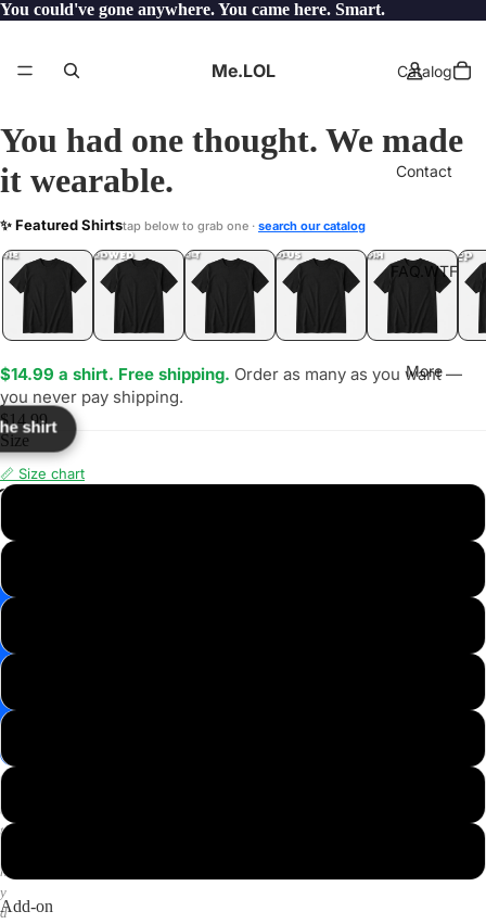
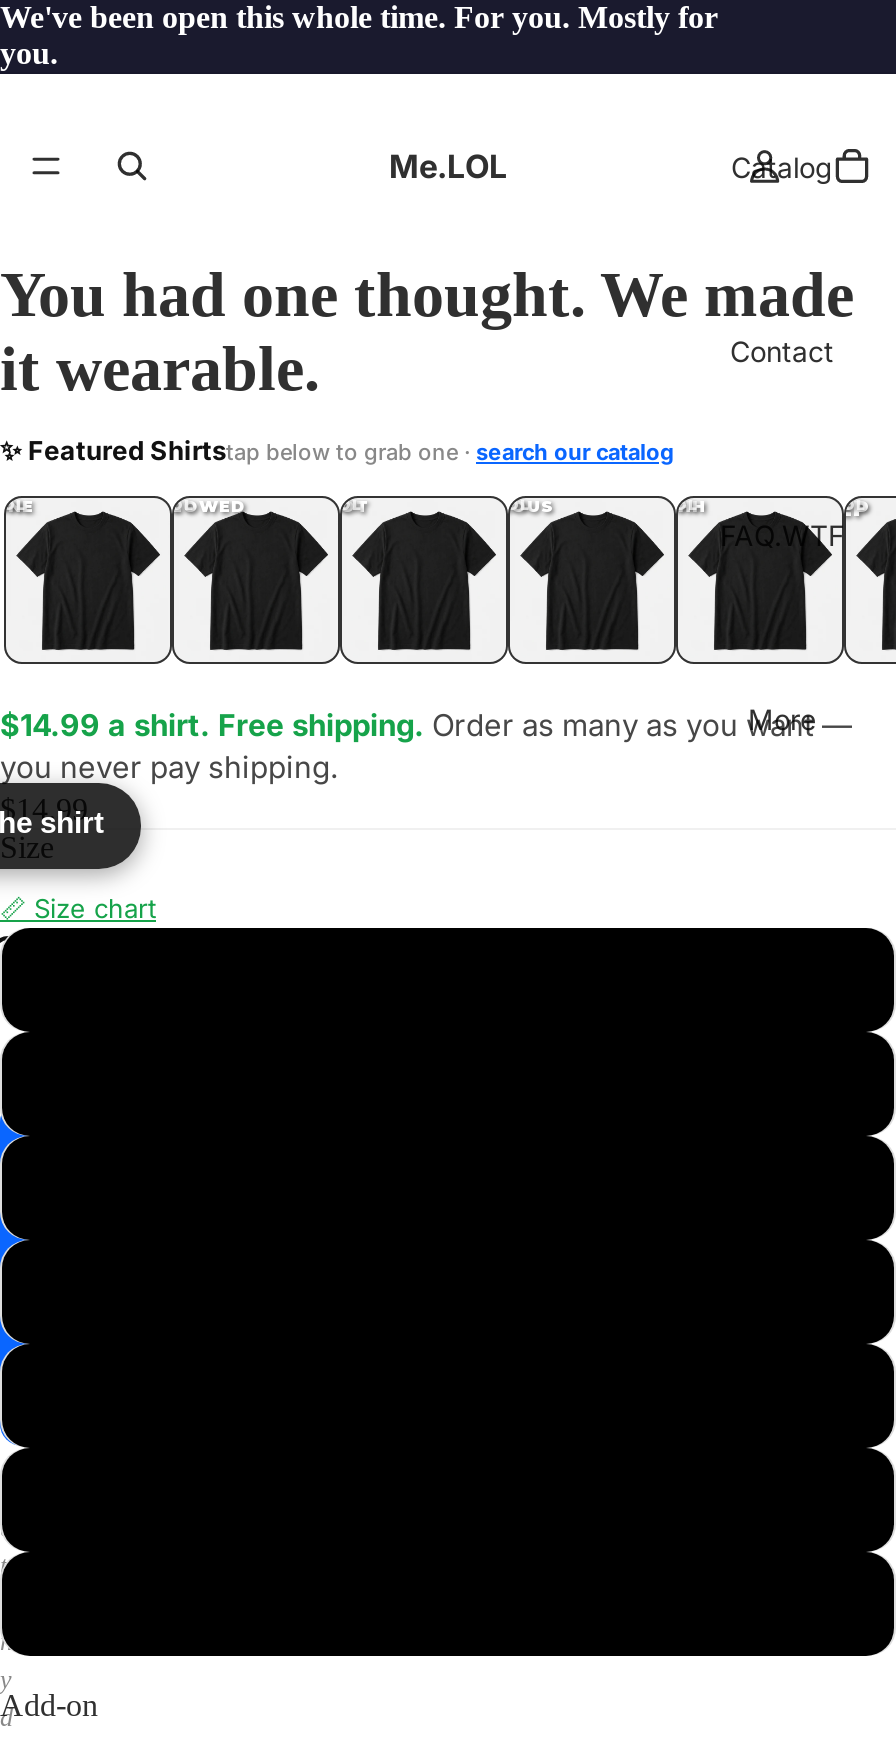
- You could've gone anywhere. You came here. Smart.
+ We've been open this whole time. For you. Mostly for
+ you.
